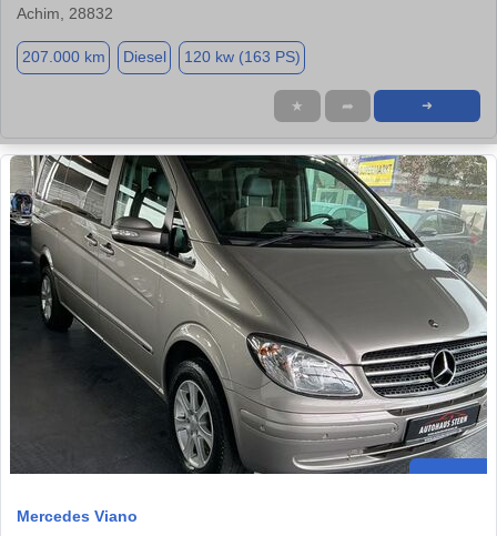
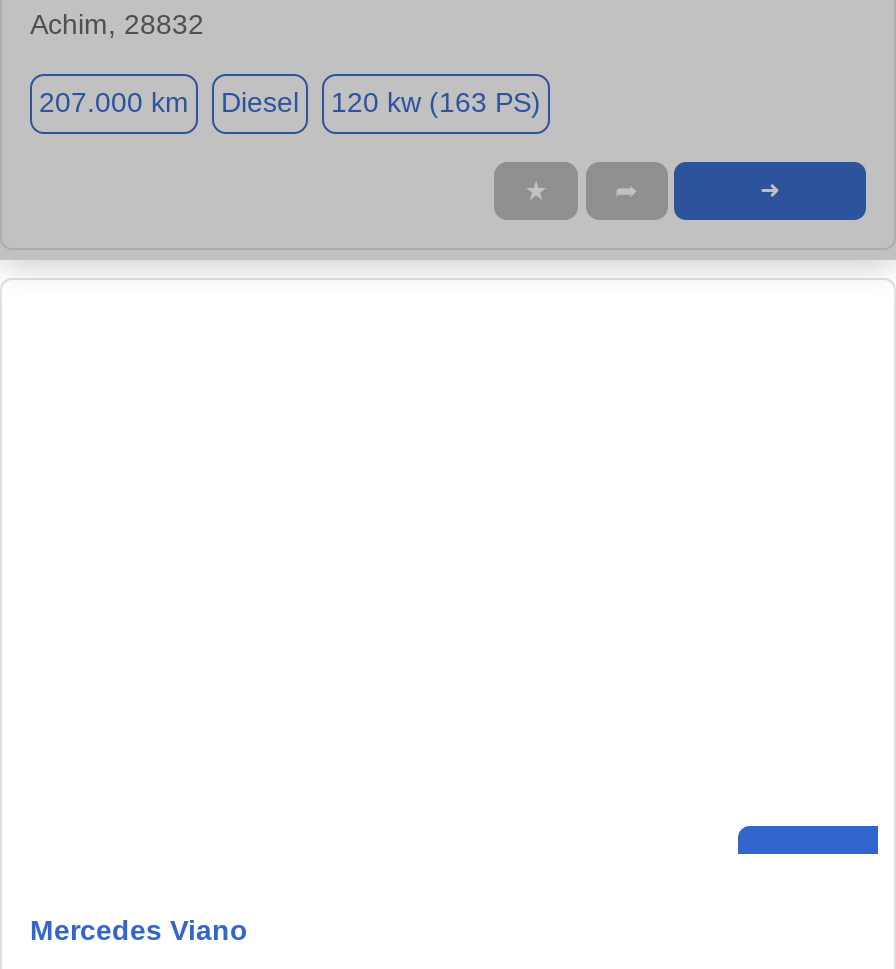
- [image]
